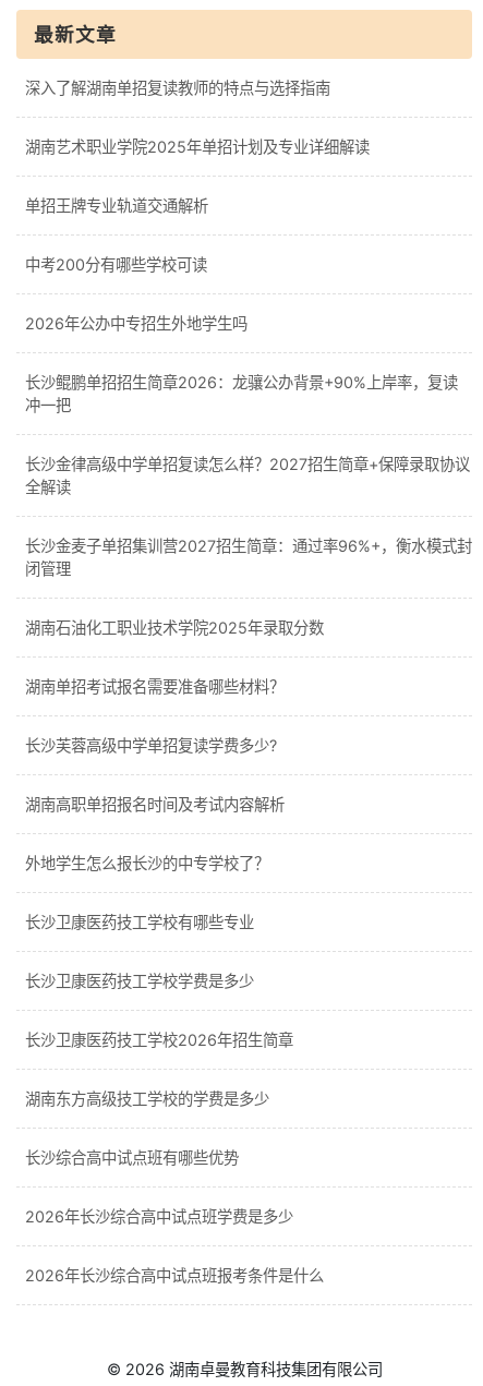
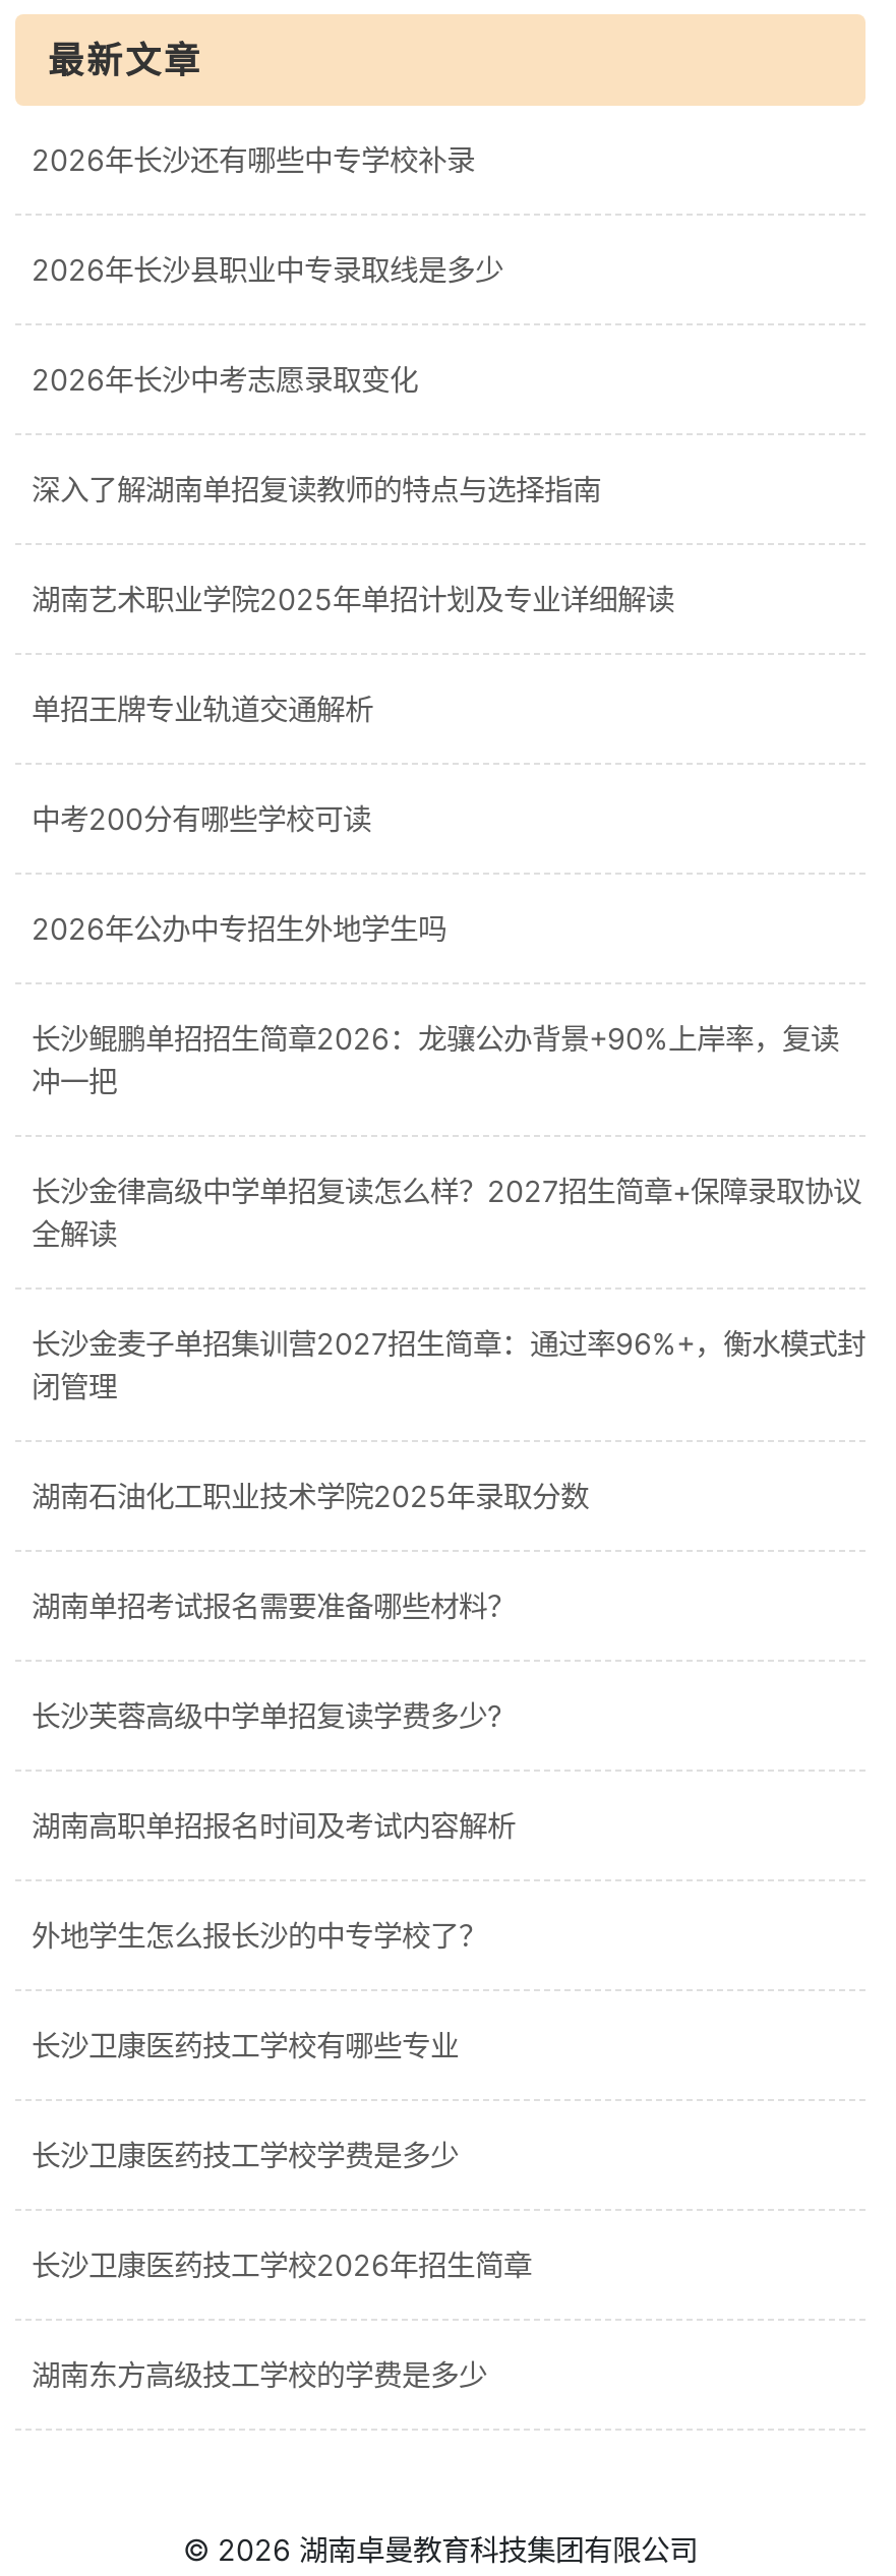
+ 2026年长沙还有哪些中专学校补录
+ 2026年长沙县职业中专录取线是多少
+ 2026年长沙中考志愿录取变化

moved down: 深入了解湖南单招复读教师的特点与选择指南 | 湖南艺术职业学院2025年单招计划及专业详细解读 | 单招王牌专业轨道交通解析 | ... | 长沙卫康医药技工学校2026年招生简章 | 湖南东方高级技工学校的学费是多少

- 长沙综合高中试点班有哪些优势
- 2026年长沙综合高中试点班学费是多少
- 2026年长沙综合高中试点班报考条件是什么
